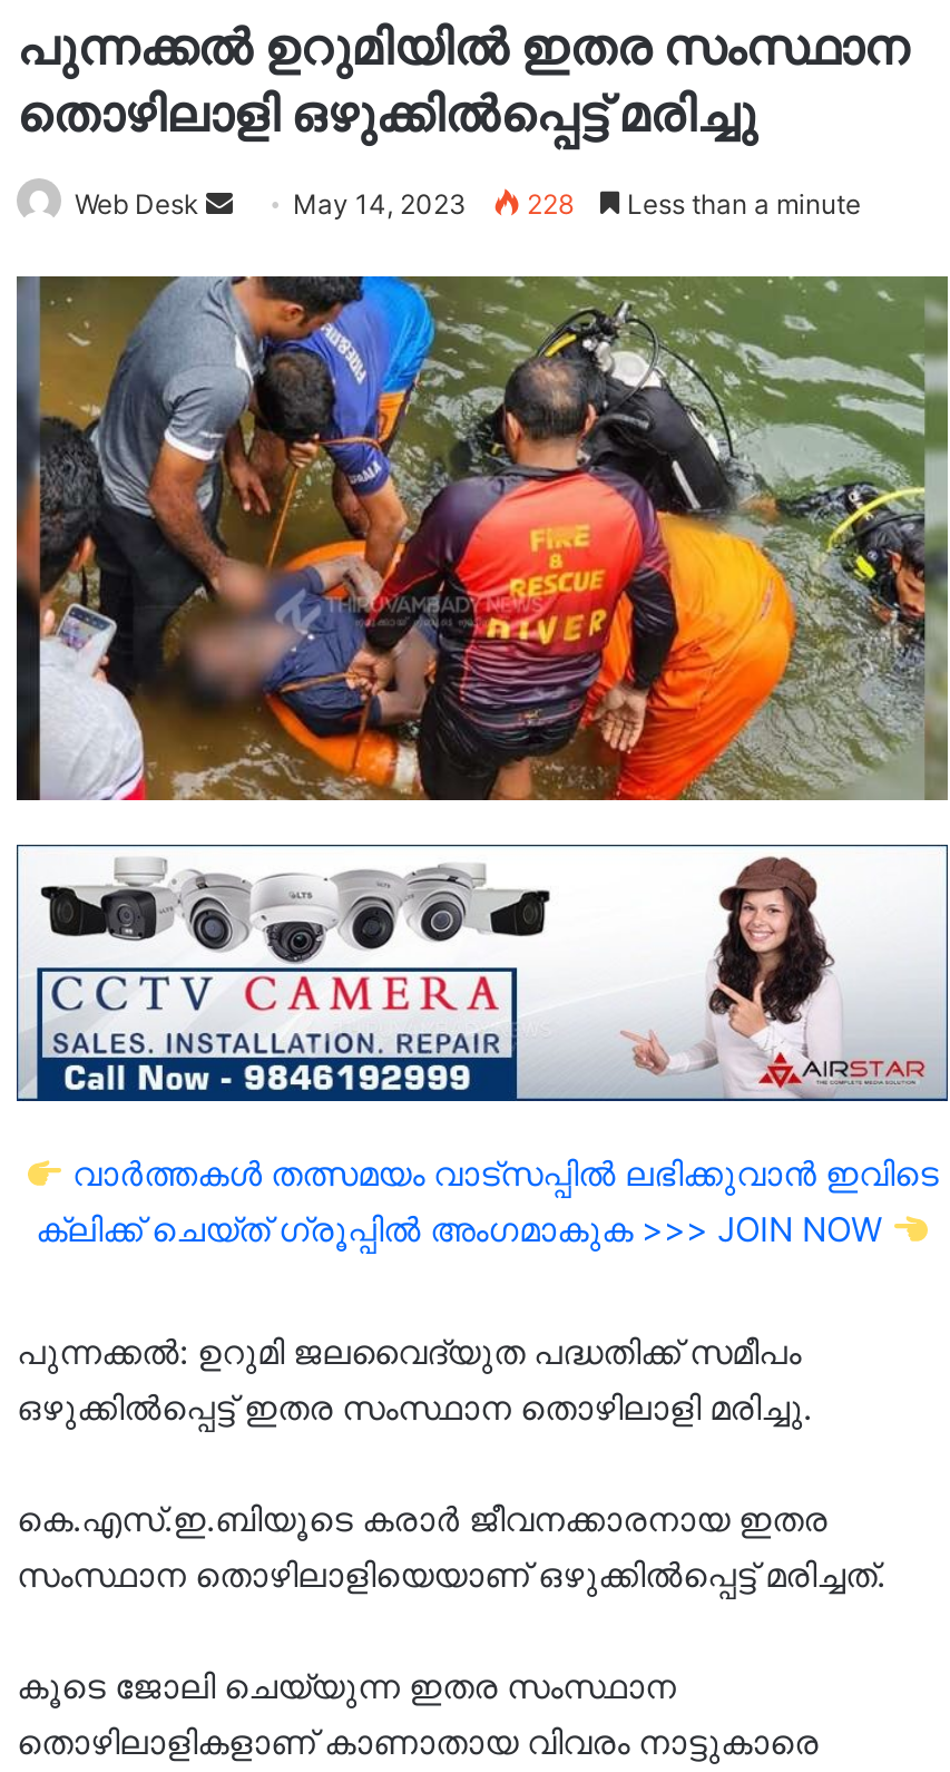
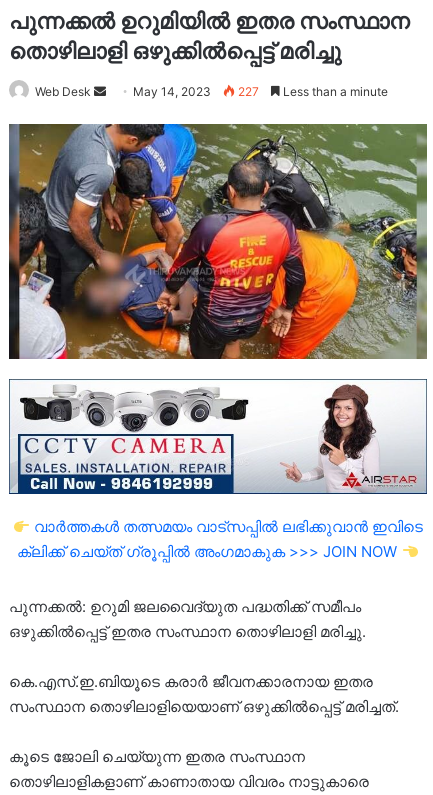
- 228
+ 227
